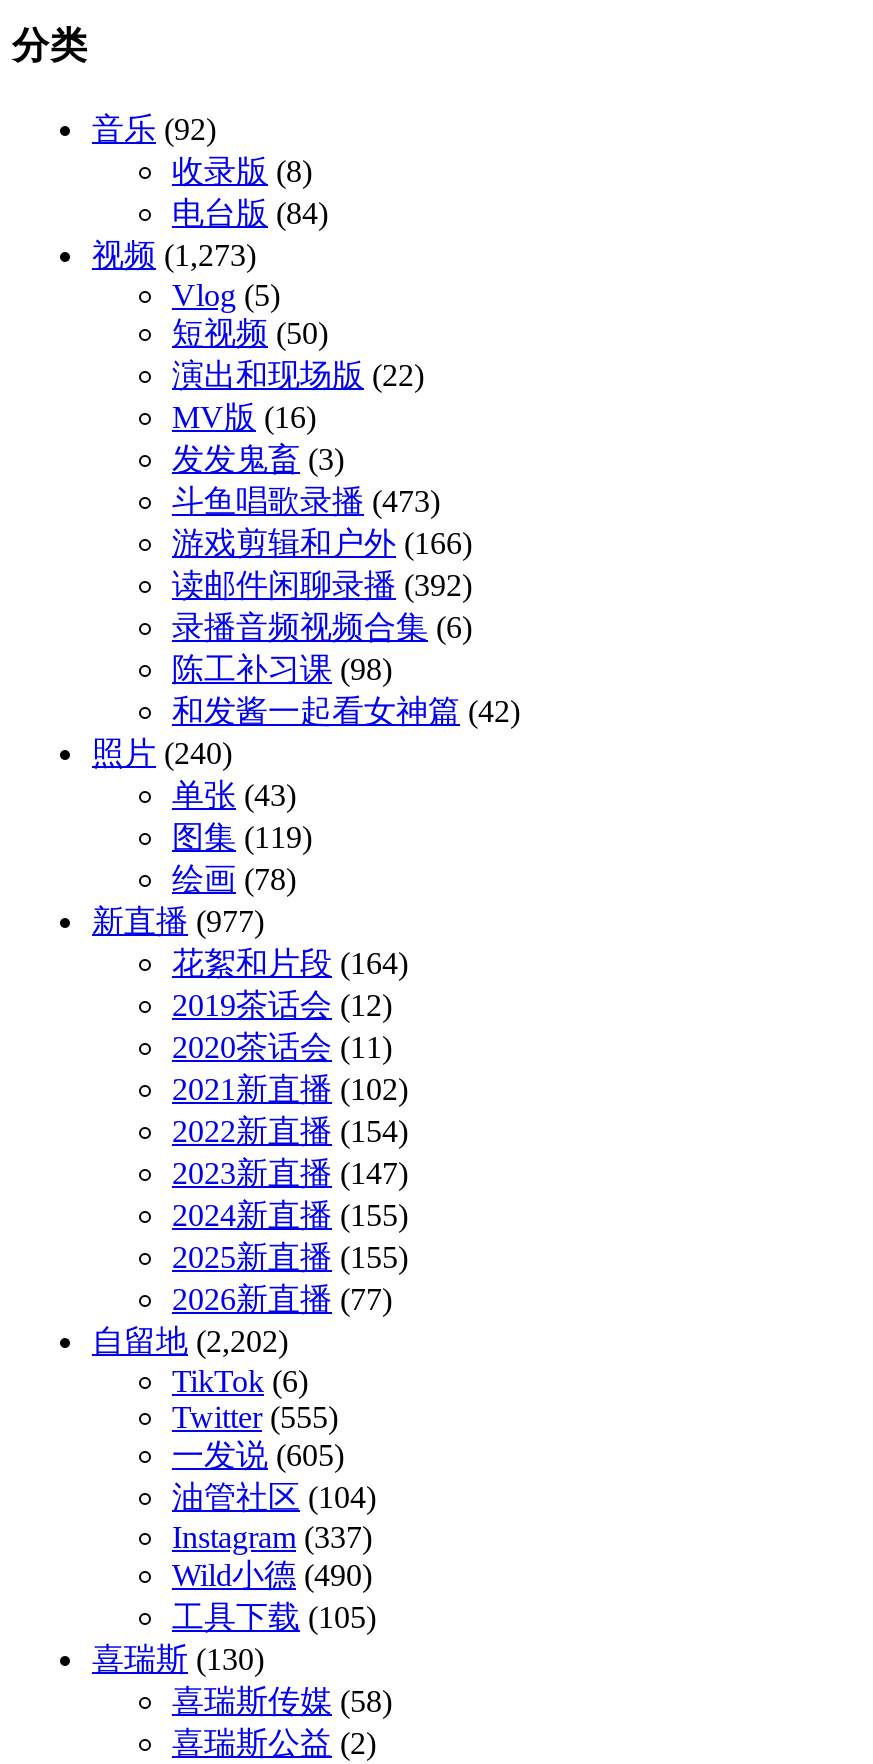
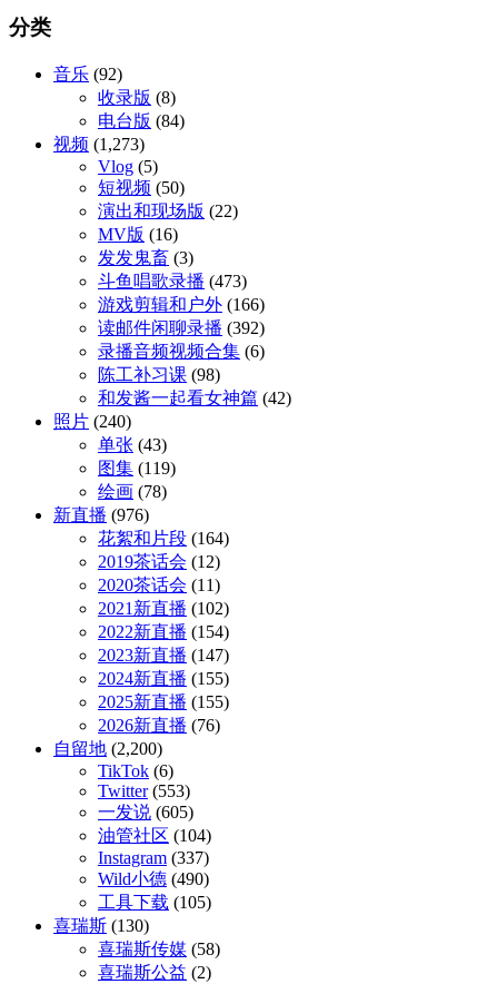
- 新直播(977)
+ 新直播(976)

- 2026新直播(77)
+ 2026新直播(76)

- 自留地(2,202)
+ 自留地(2,200)

- Twitter (555)
+ Twitter (553)
